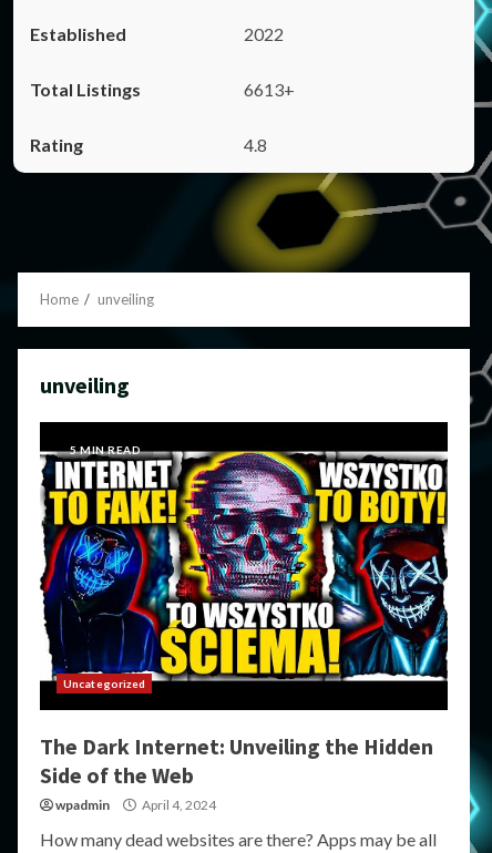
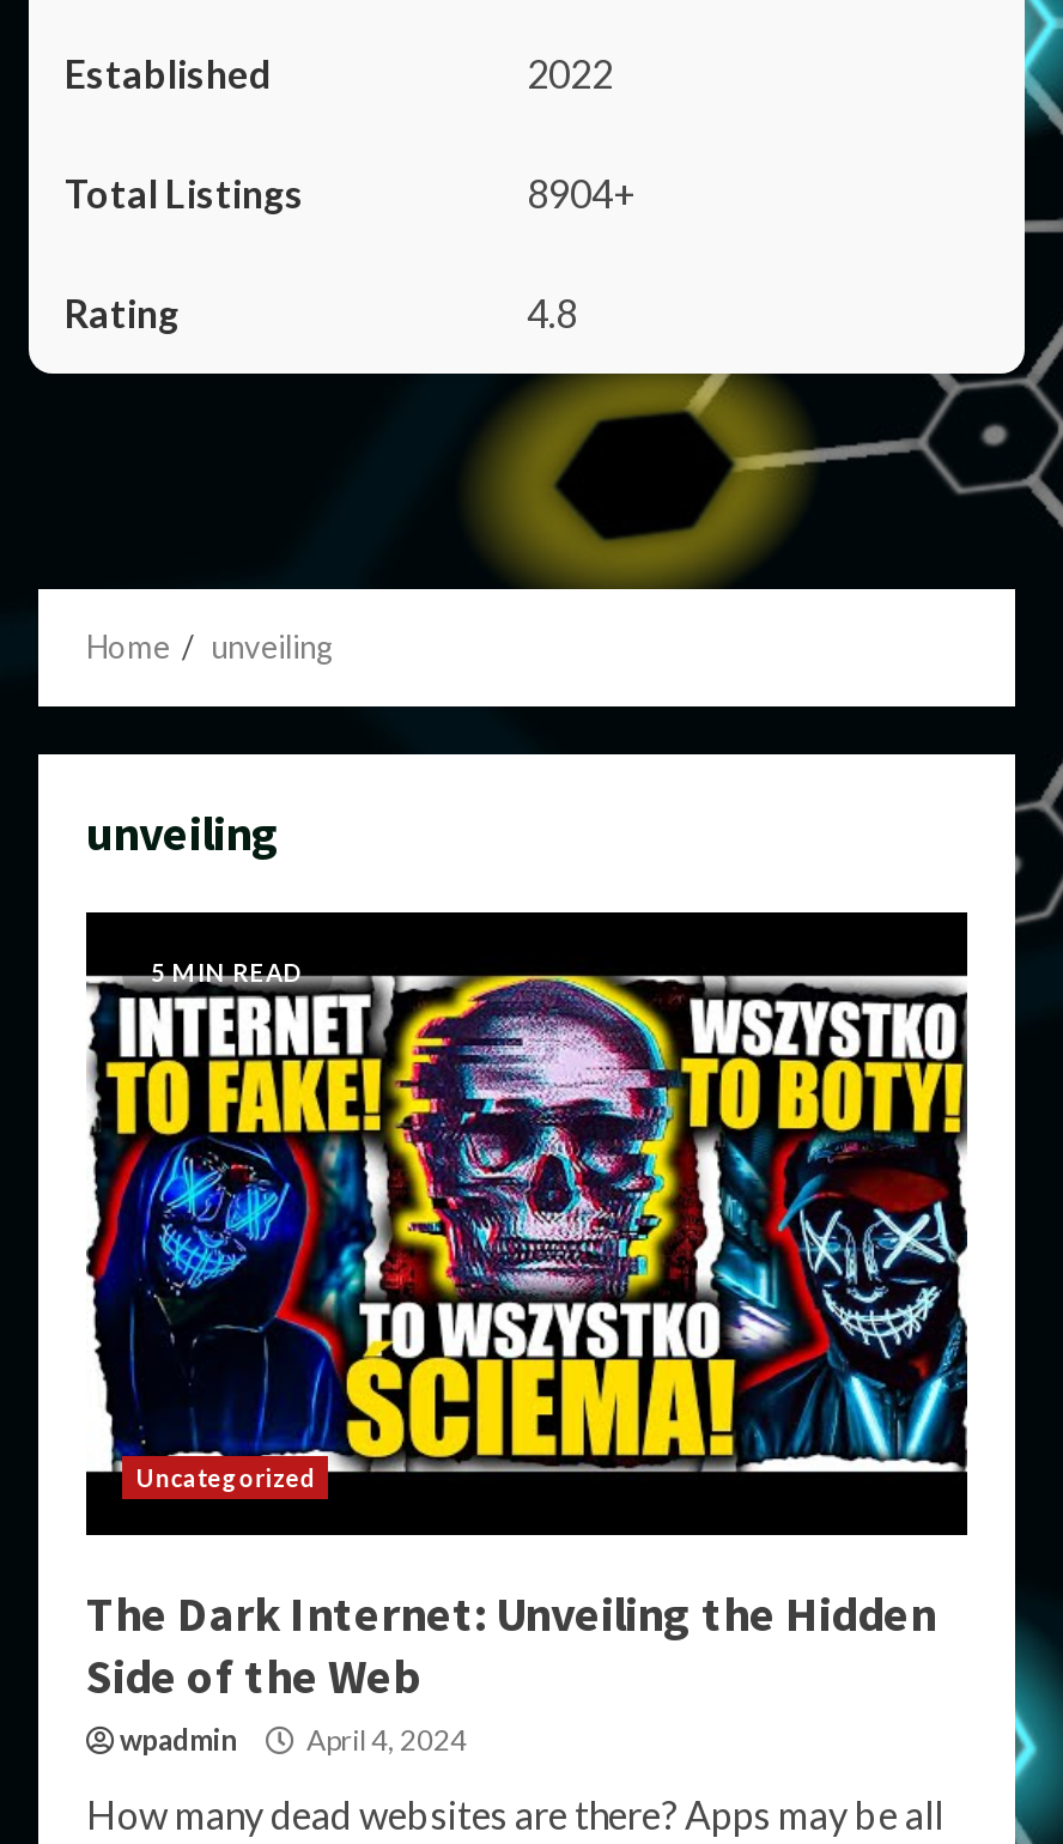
- 6613+
+ 8904+
